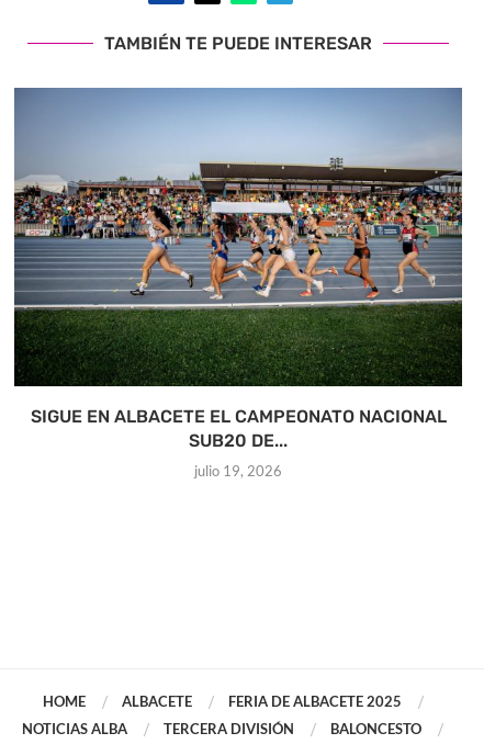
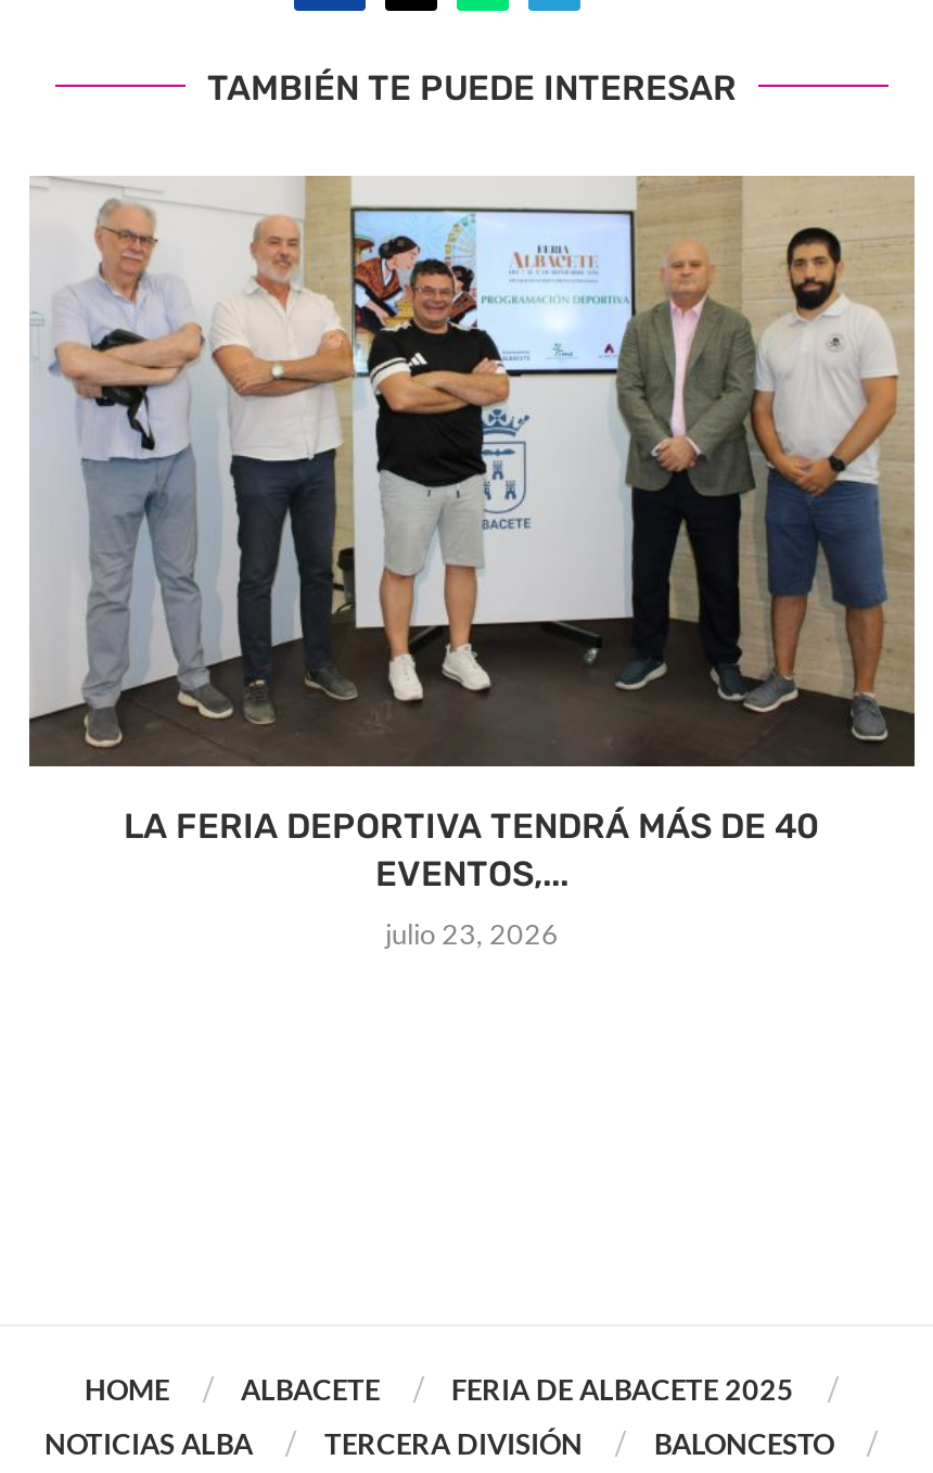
- [image]
- SIGUE EN ALBACETE EL CAMPEONATO NACIONAL
- SUB20 DE...
+ [image]
+ LA FERIA DEPORTIVA TENDRÁ MÁS DE 40
+ EVENTOS,...

- julio 19, 2026
+ julio 23, 2026
